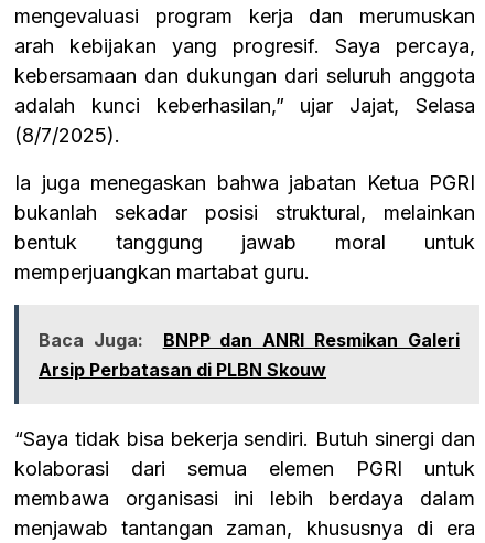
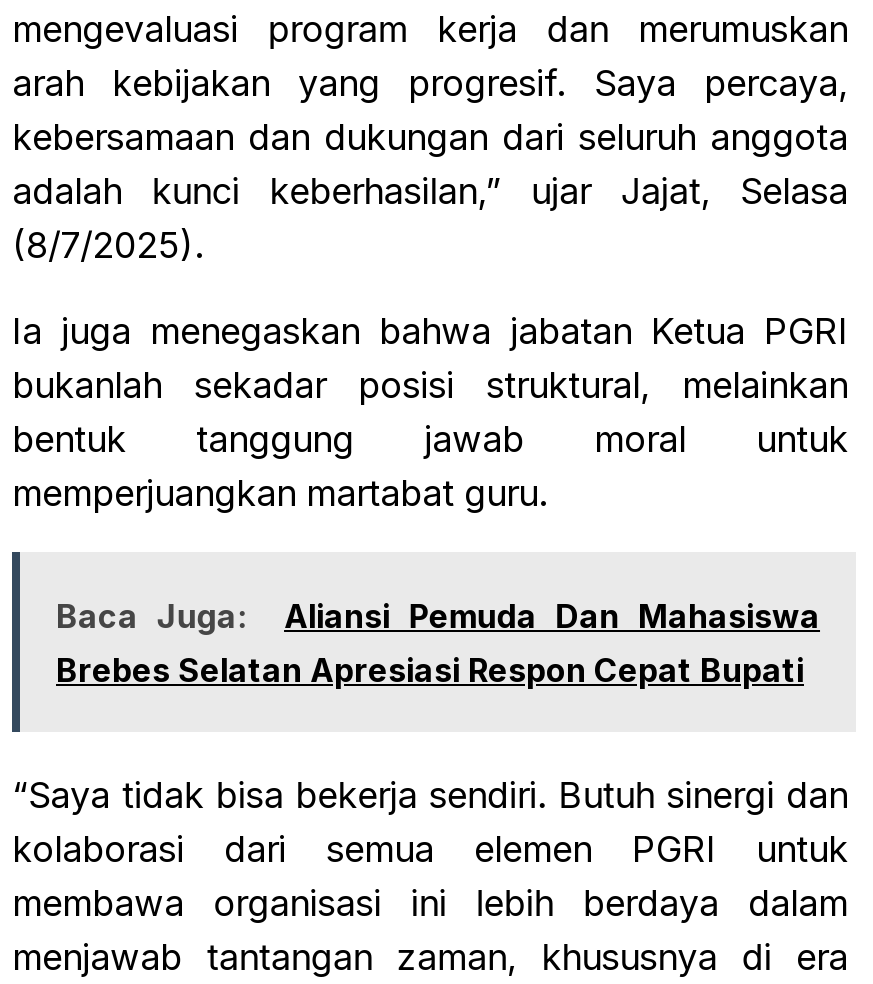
- BNPP dan ANRI Resmikan Galeri
- Arsip Perbatasan di PLBN Skouw
+ Aliansi Pemuda Dan Mahasiswa
+ Brebes Selatan Apresiasi Respon Cepat Bupati
